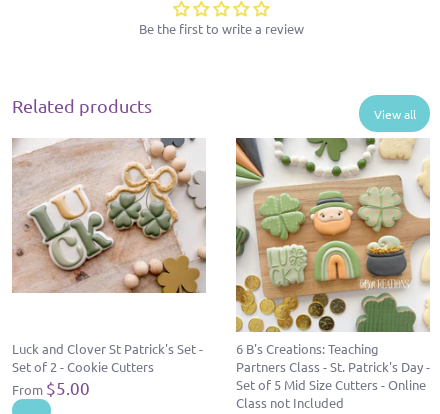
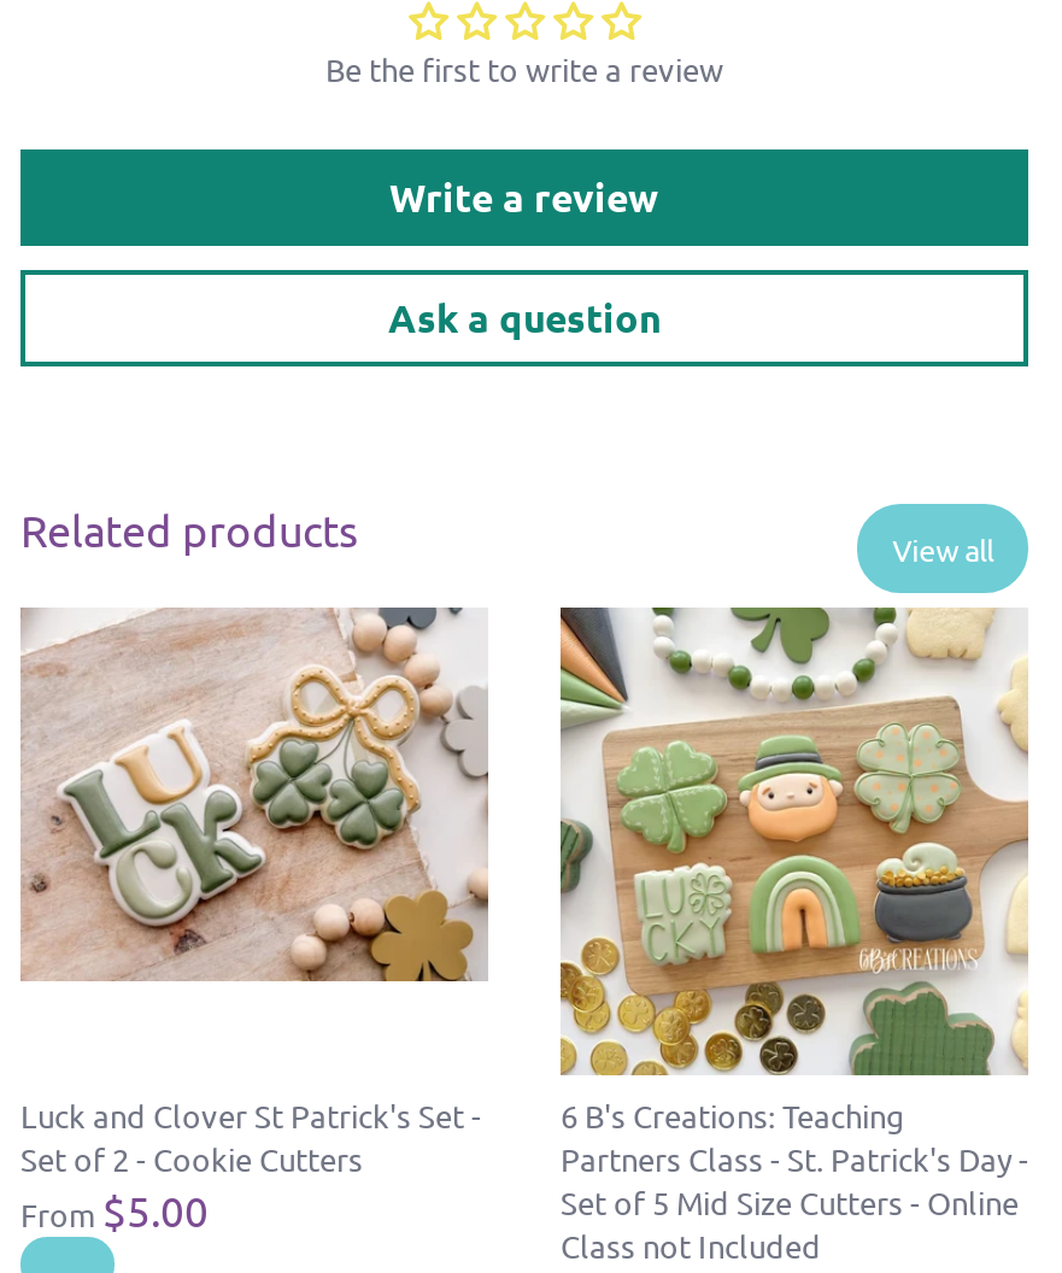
+ Write a review
+ Ask a question
